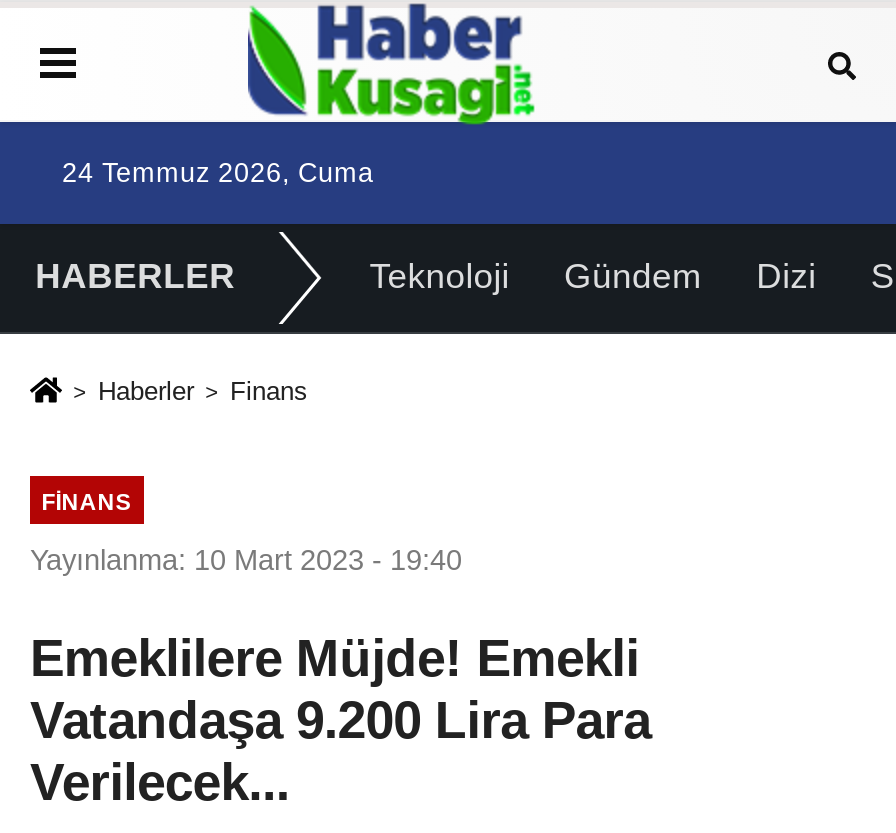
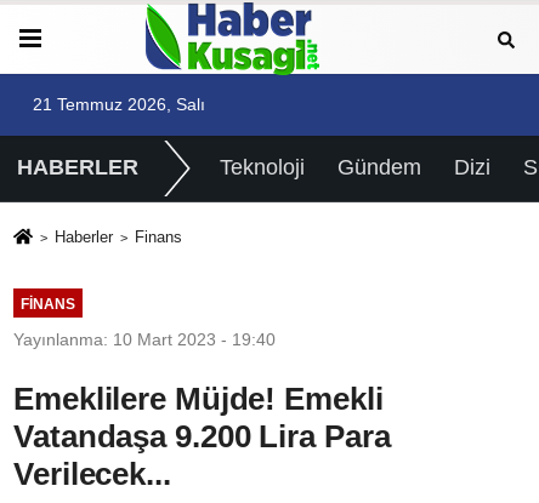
- 24 Temmuz 2026, Cuma
+ 21 Temmuz 2026, Salı
